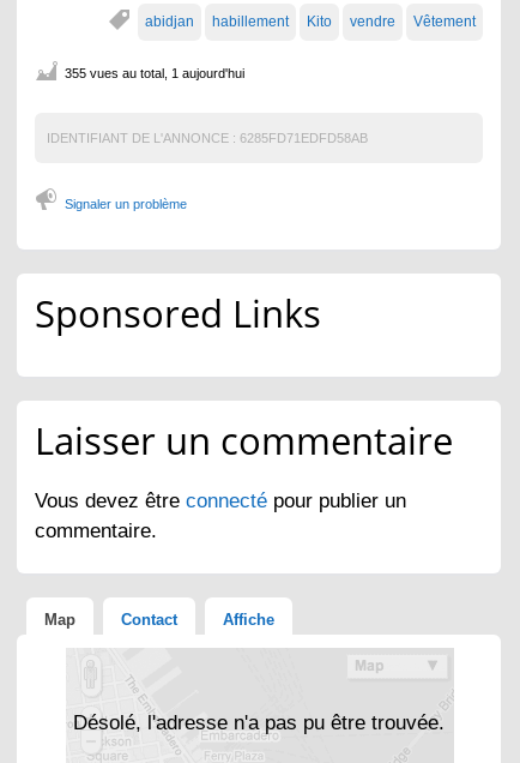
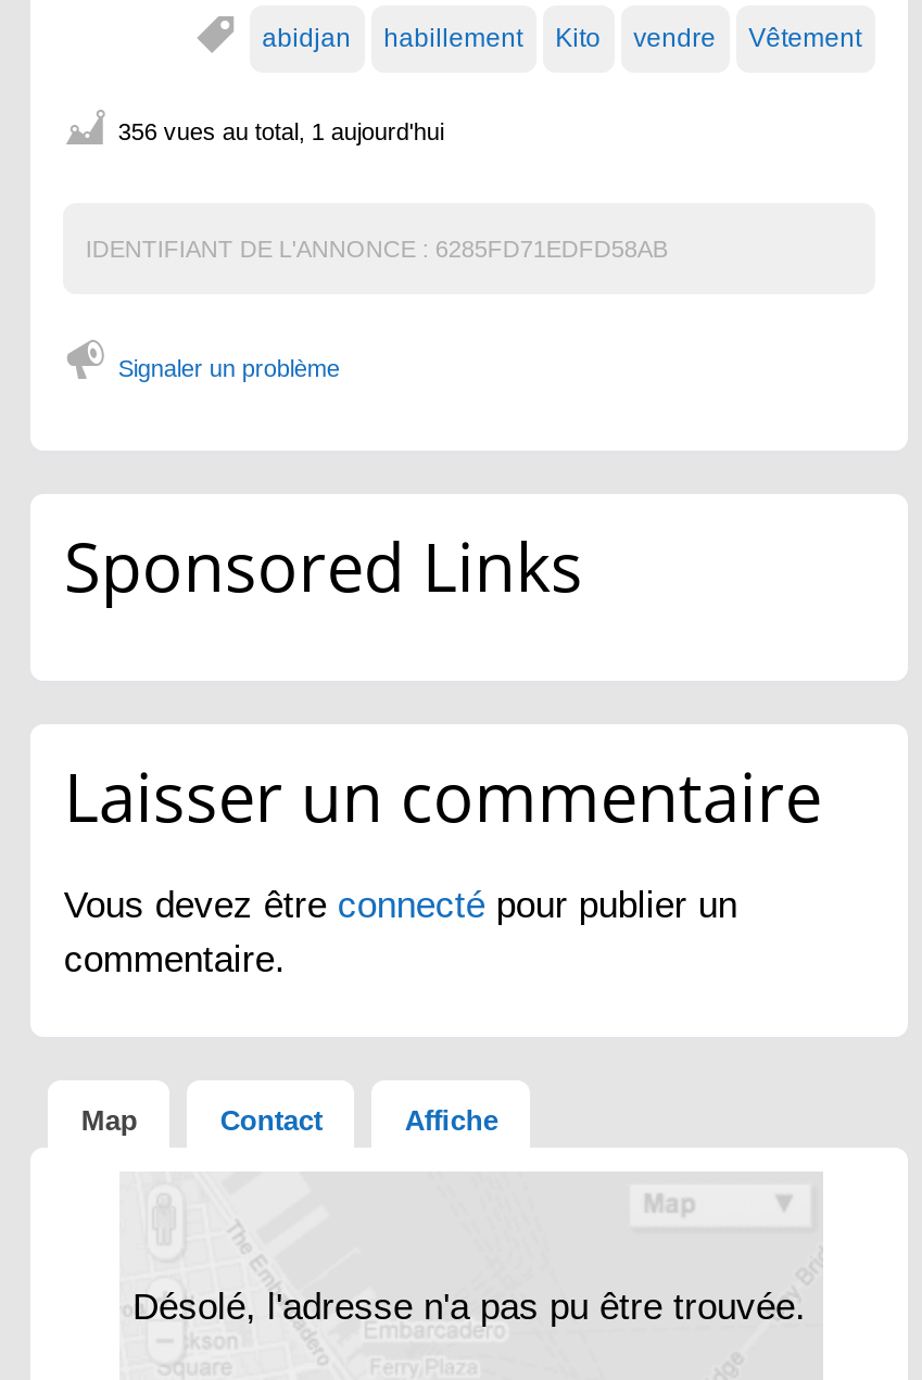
- 355 vues au total, 1 aujourd'hui
+ 356 vues au total, 1 aujourd'hui
